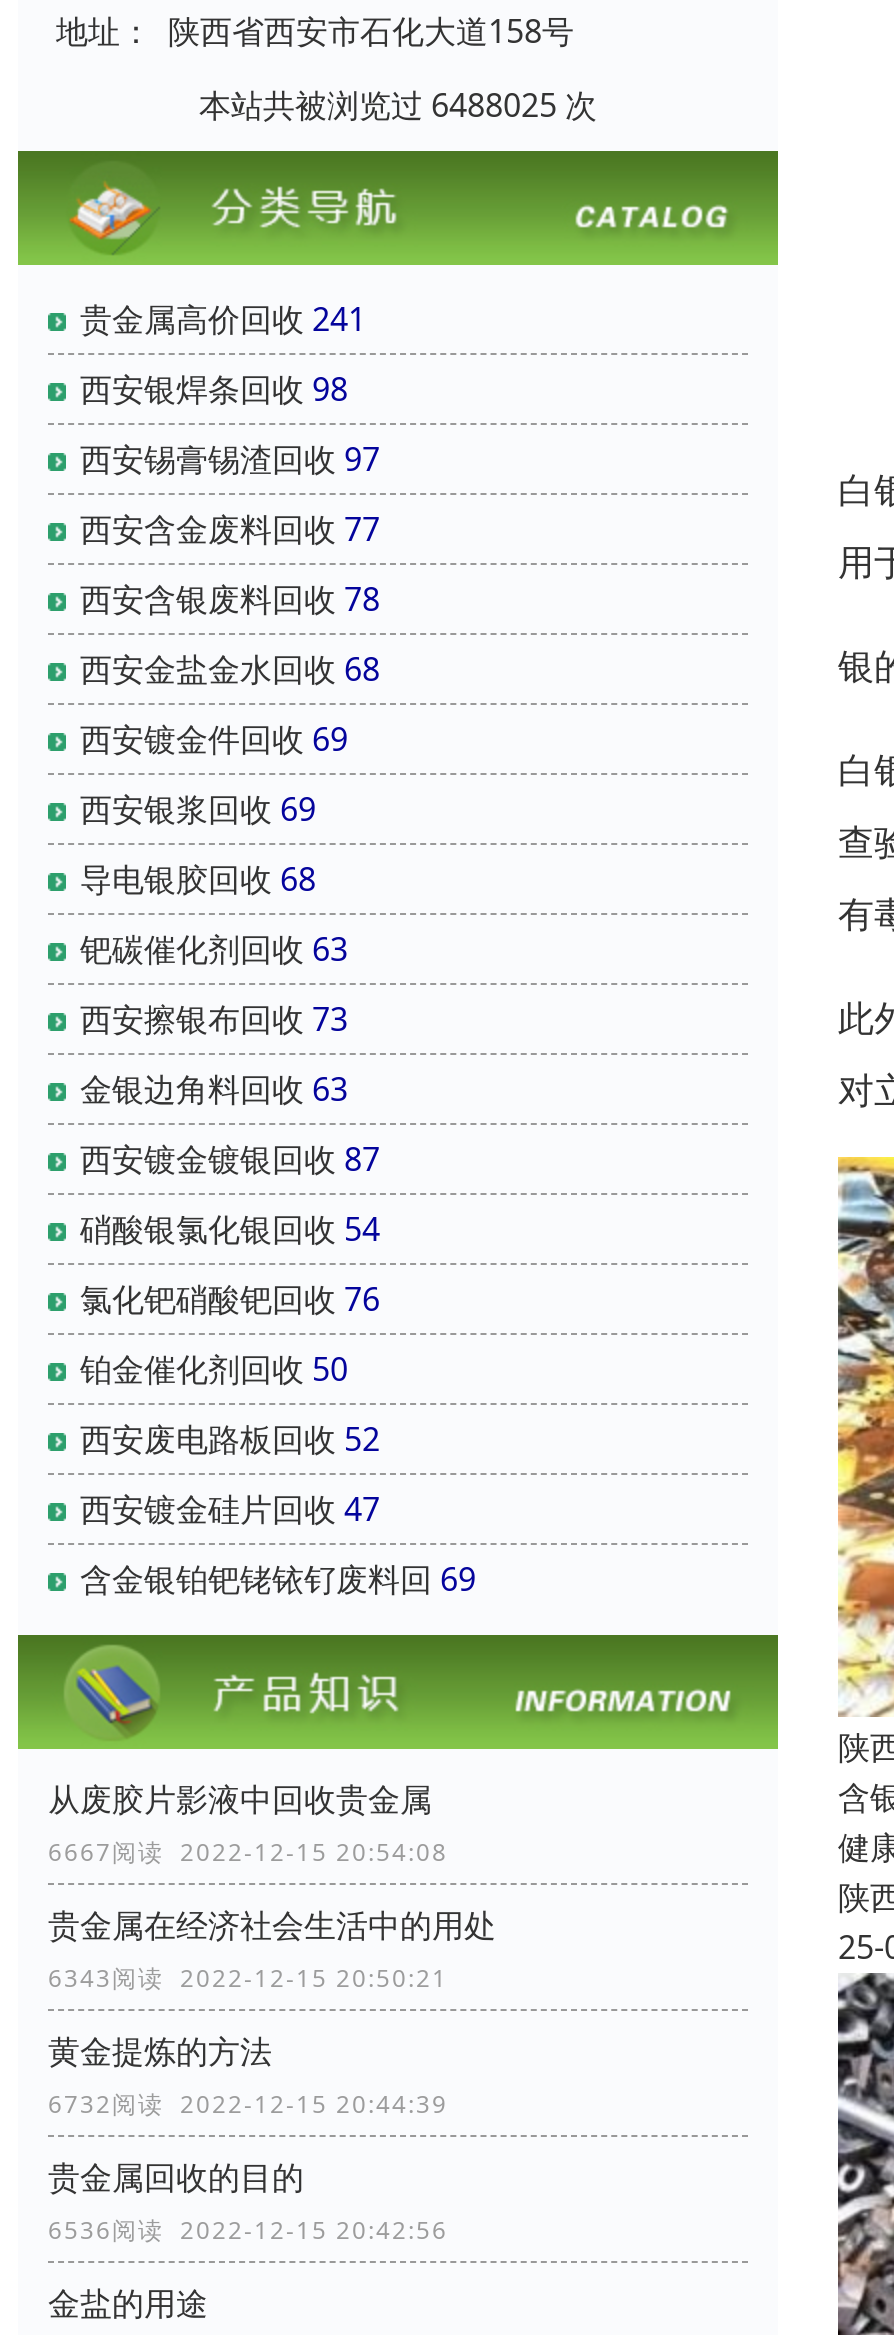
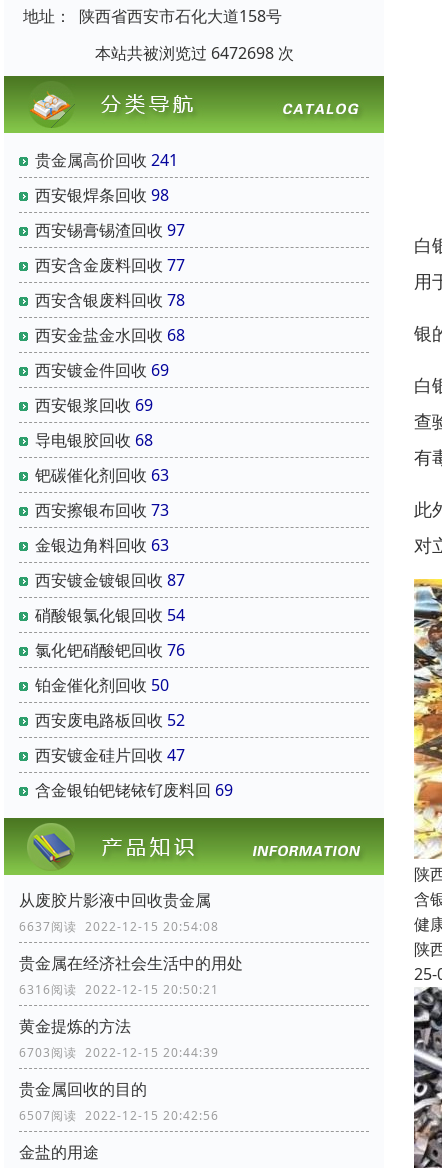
- 本站共被浏览过 6488025 次
+ 本站共被浏览过 6472698 次

- 6667阅读 2022-12-15 20:54:08
+ 6637阅读 2022-12-15 20:54:08

- 6343阅读 2022-12-15 20:50:21
+ 6316阅读 2022-12-15 20:50:21

- 6732阅读 2022-12-15 20:44:39
+ 6703阅读 2022-12-15 20:44:39

- 6536阅读 2022-12-15 20:42:56
+ 6507阅读 2022-12-15 20:42:56
